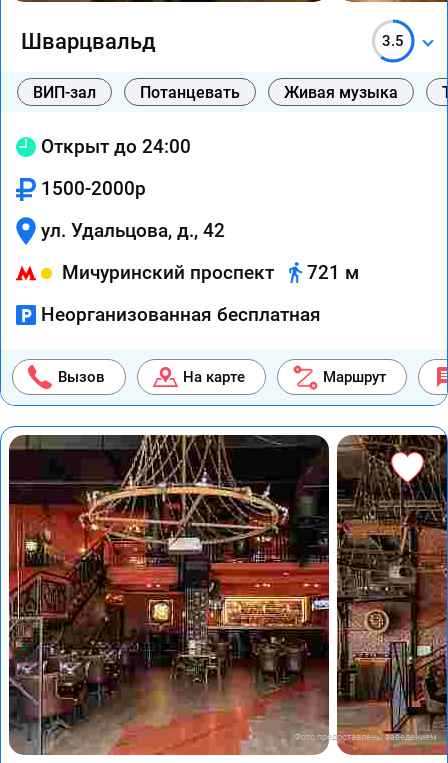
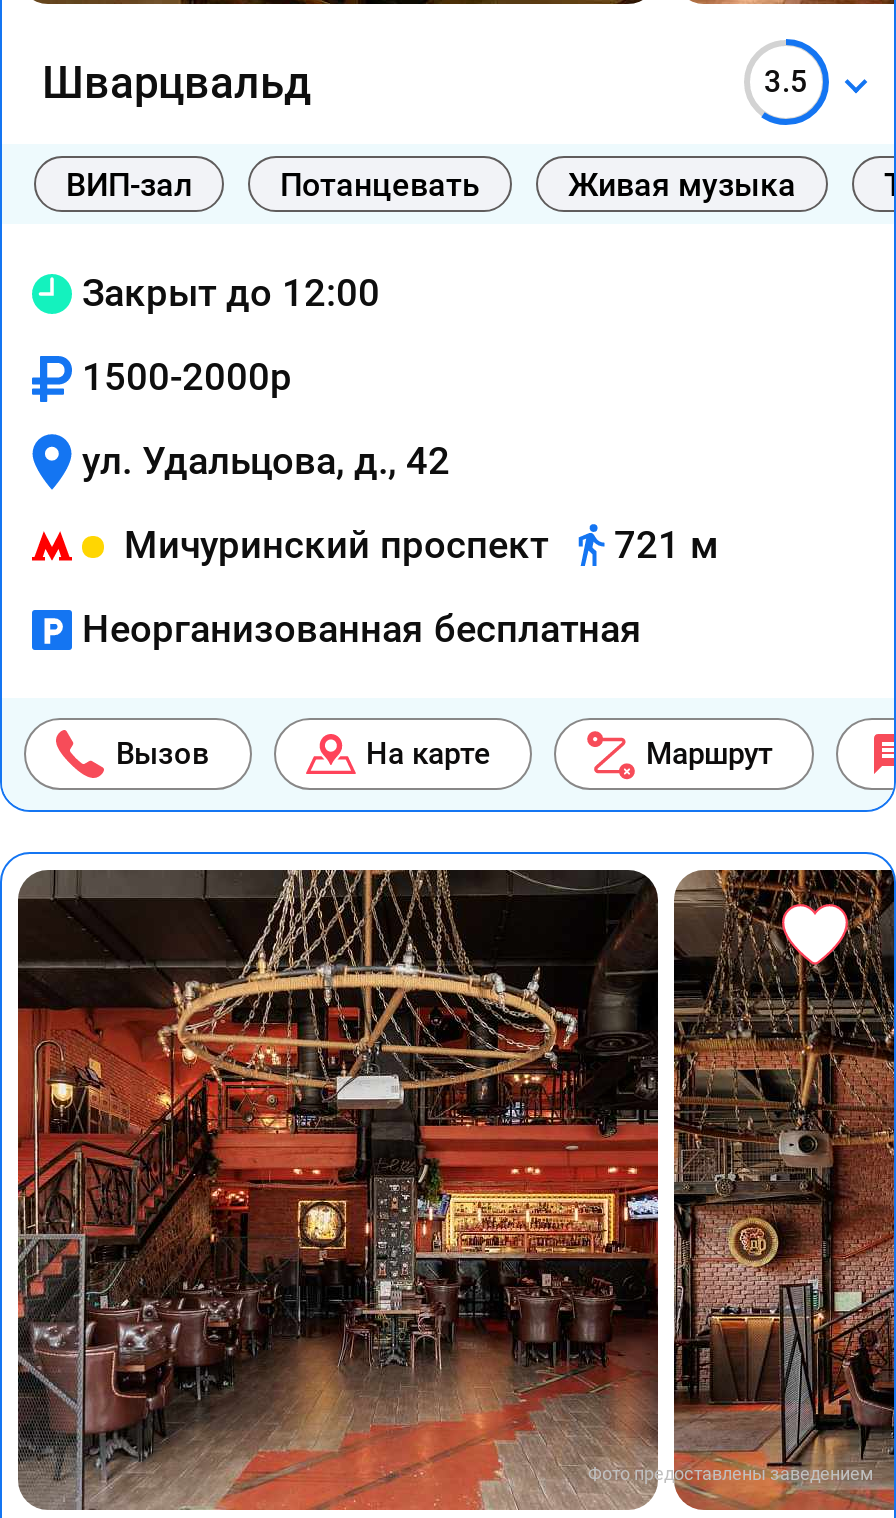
- Открыт до 24:00
+ Закрыт до 12:00
